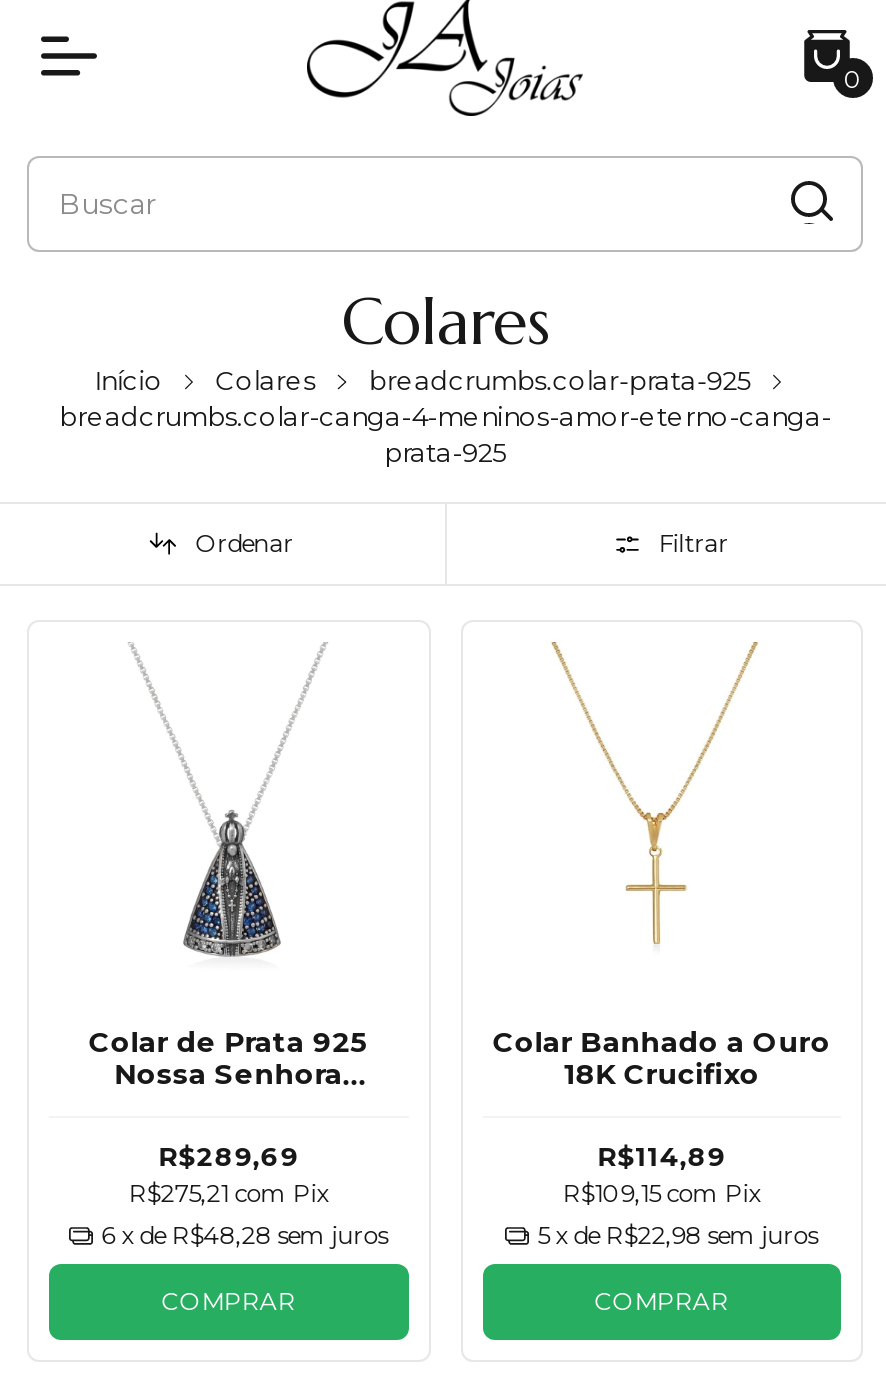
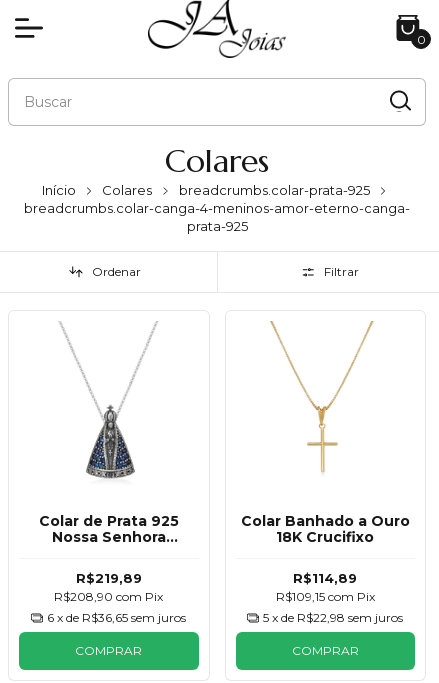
- R$289,69
- R$275,21 com Pix
- 6 x de R$48,28 sem juros
+ R$219,89
+ R$208,90 com Pix
+ 6 x de R$36,65 sem juros
